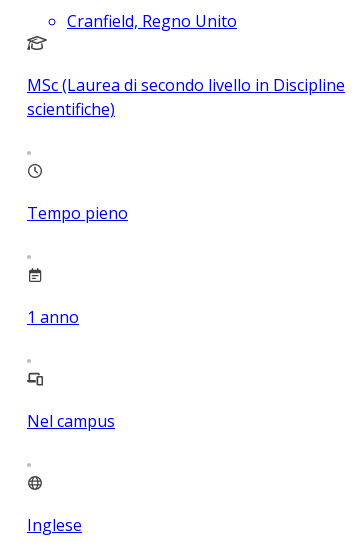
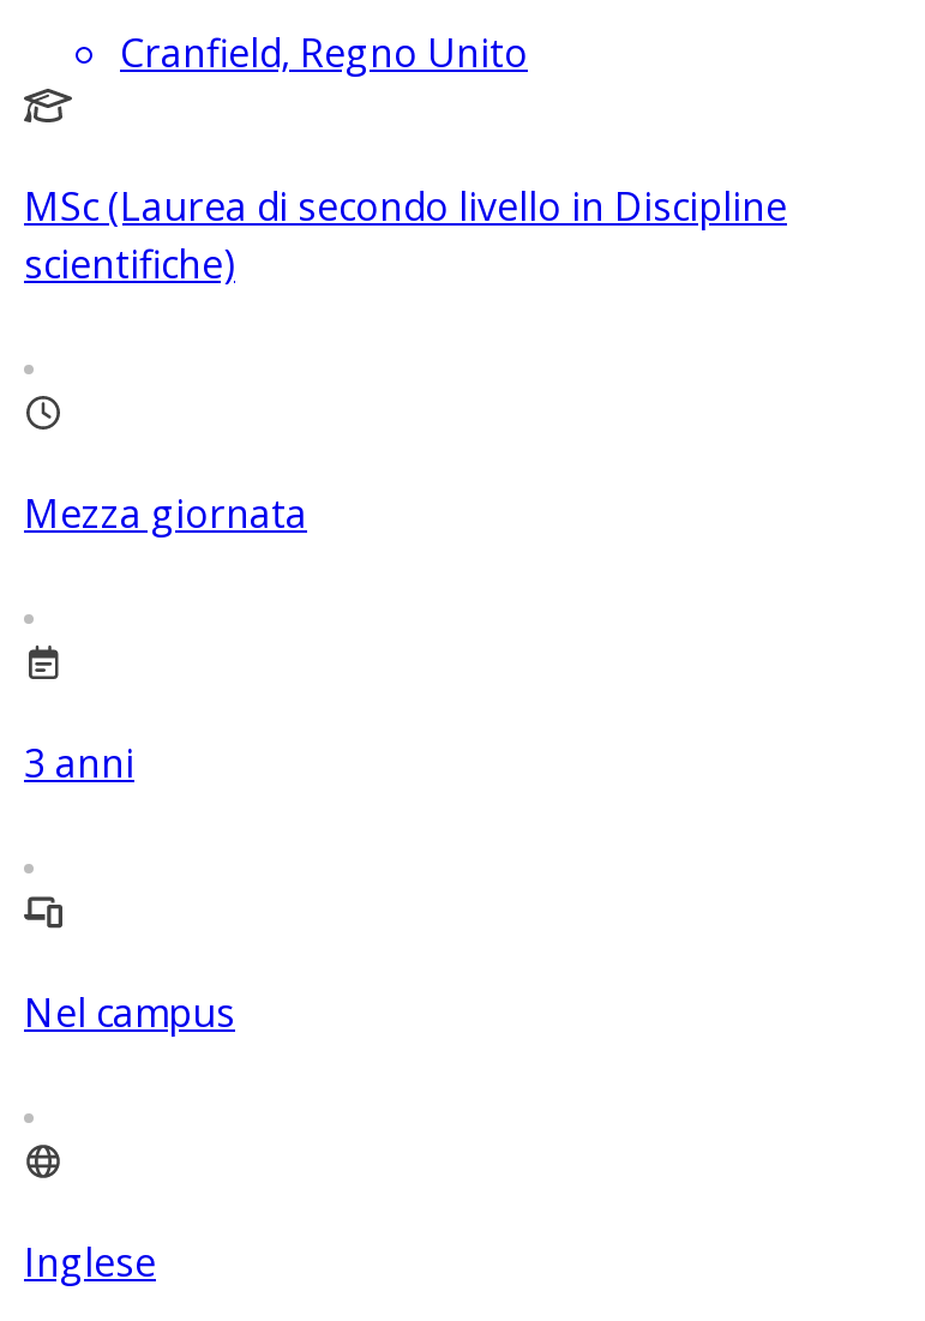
- Tempo pieno
+ Mezza giornata

- 1 anno
+ 3 anni
